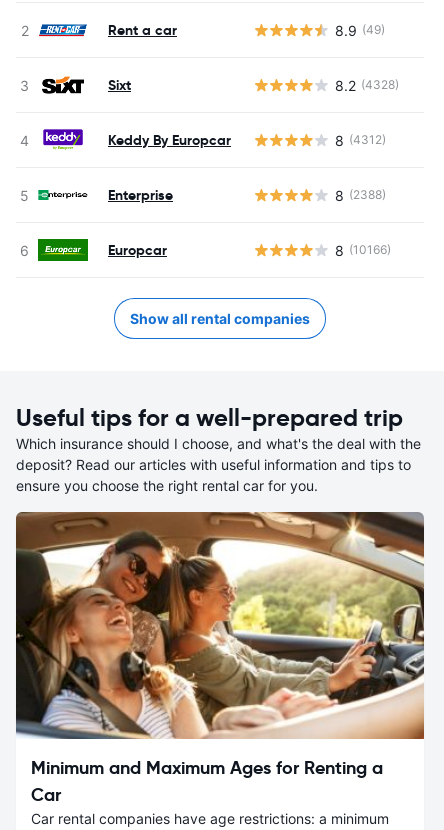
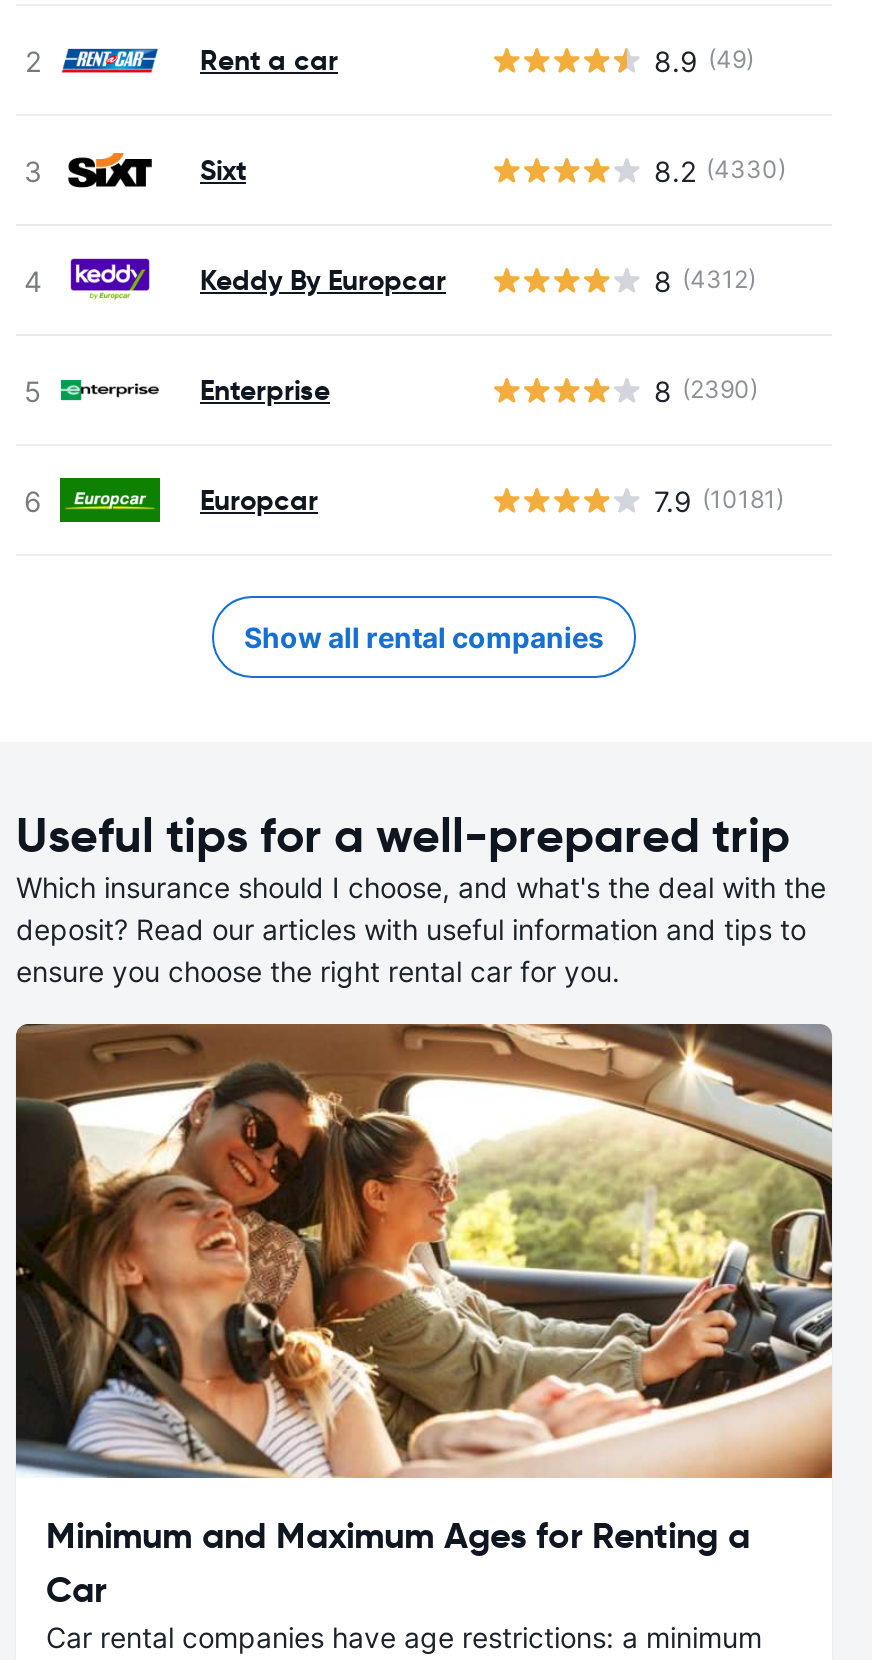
- 8.2 (4328)
+ 8.2 (4330)

- 8 (2388)
+ 8 (2390)

- 8 (10166)
+ 7.9 (10181)
